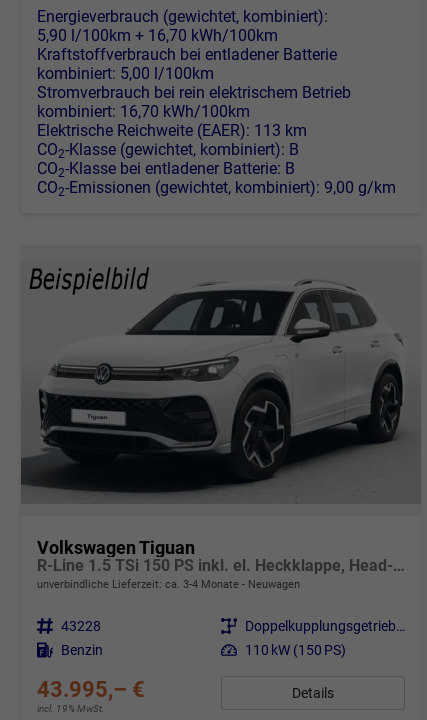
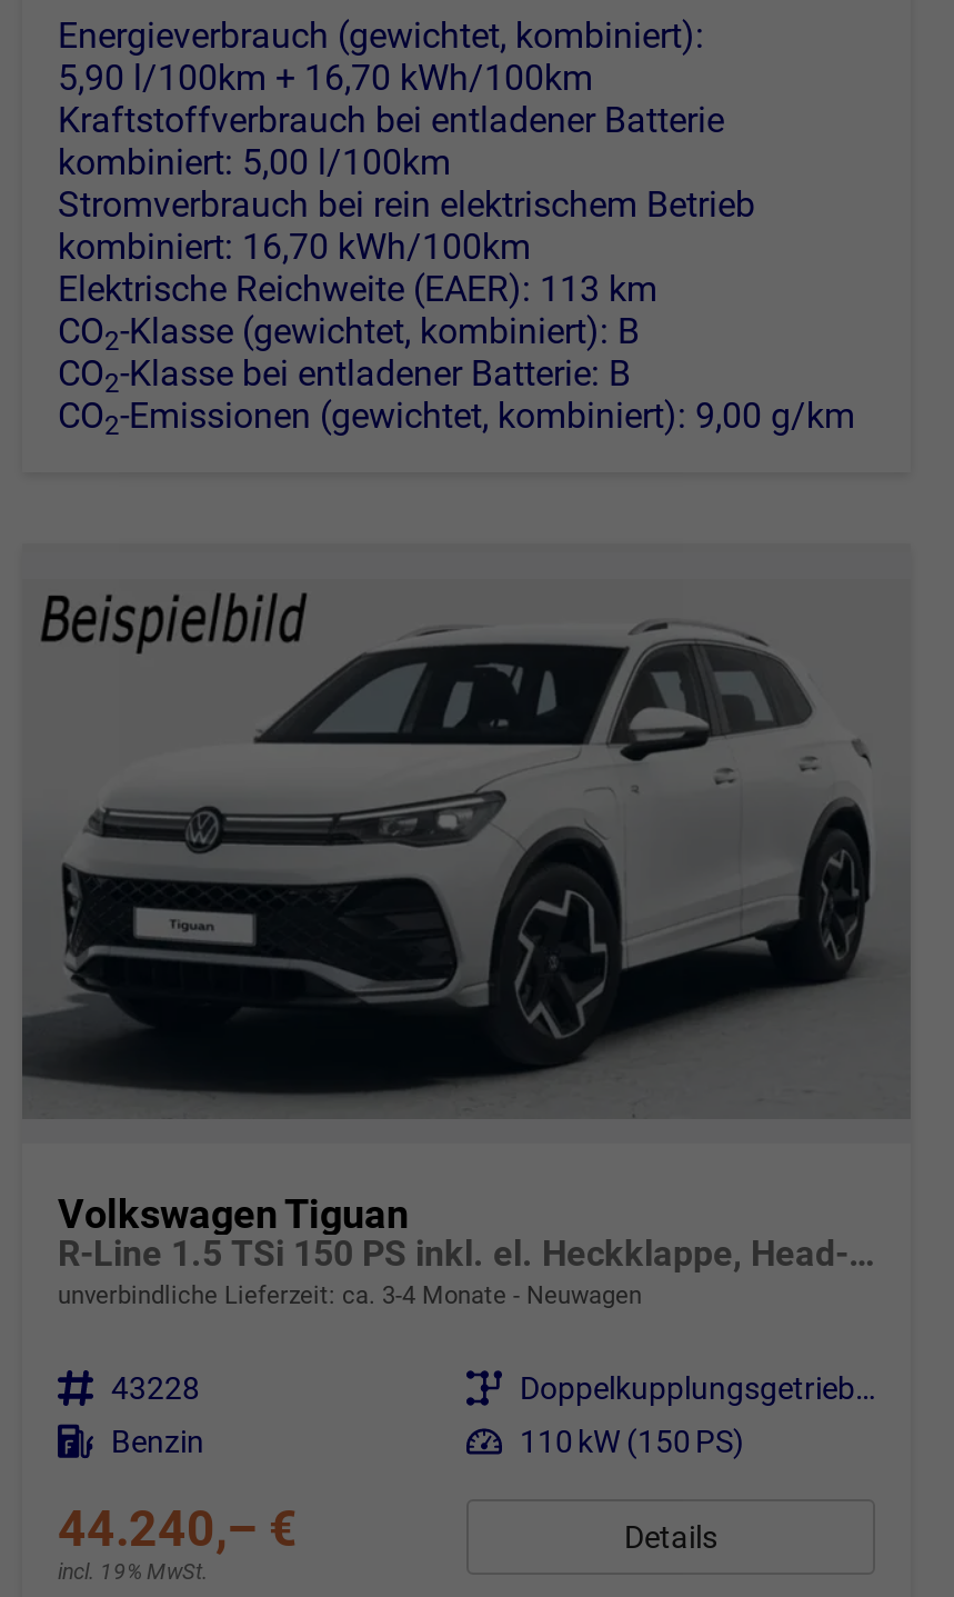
- 43.995,– €
+ 44.240,– €
